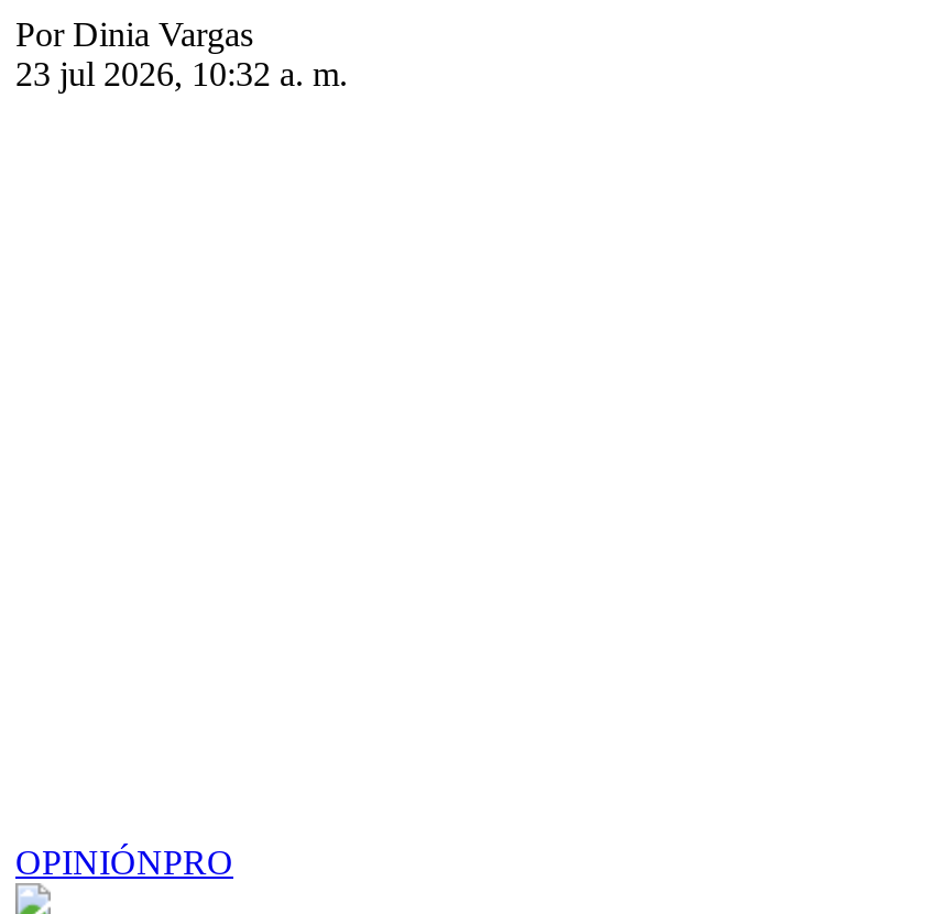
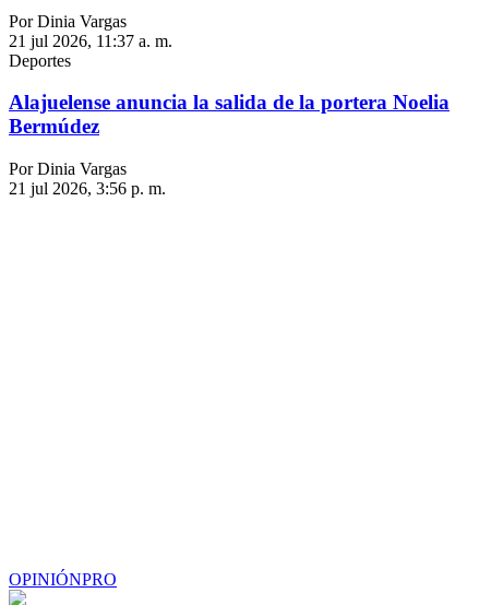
- 23 jul 2026, 10:32 a. m.
+ 21 jul 2026, 11:37 a. m.
+ Deportes
+ Alajuelense anuncia la salida de la portera Noelia
+ Bermúdez
+ Por Dinia Vargas
+ 21 jul 2026, 3:56 p. m.
